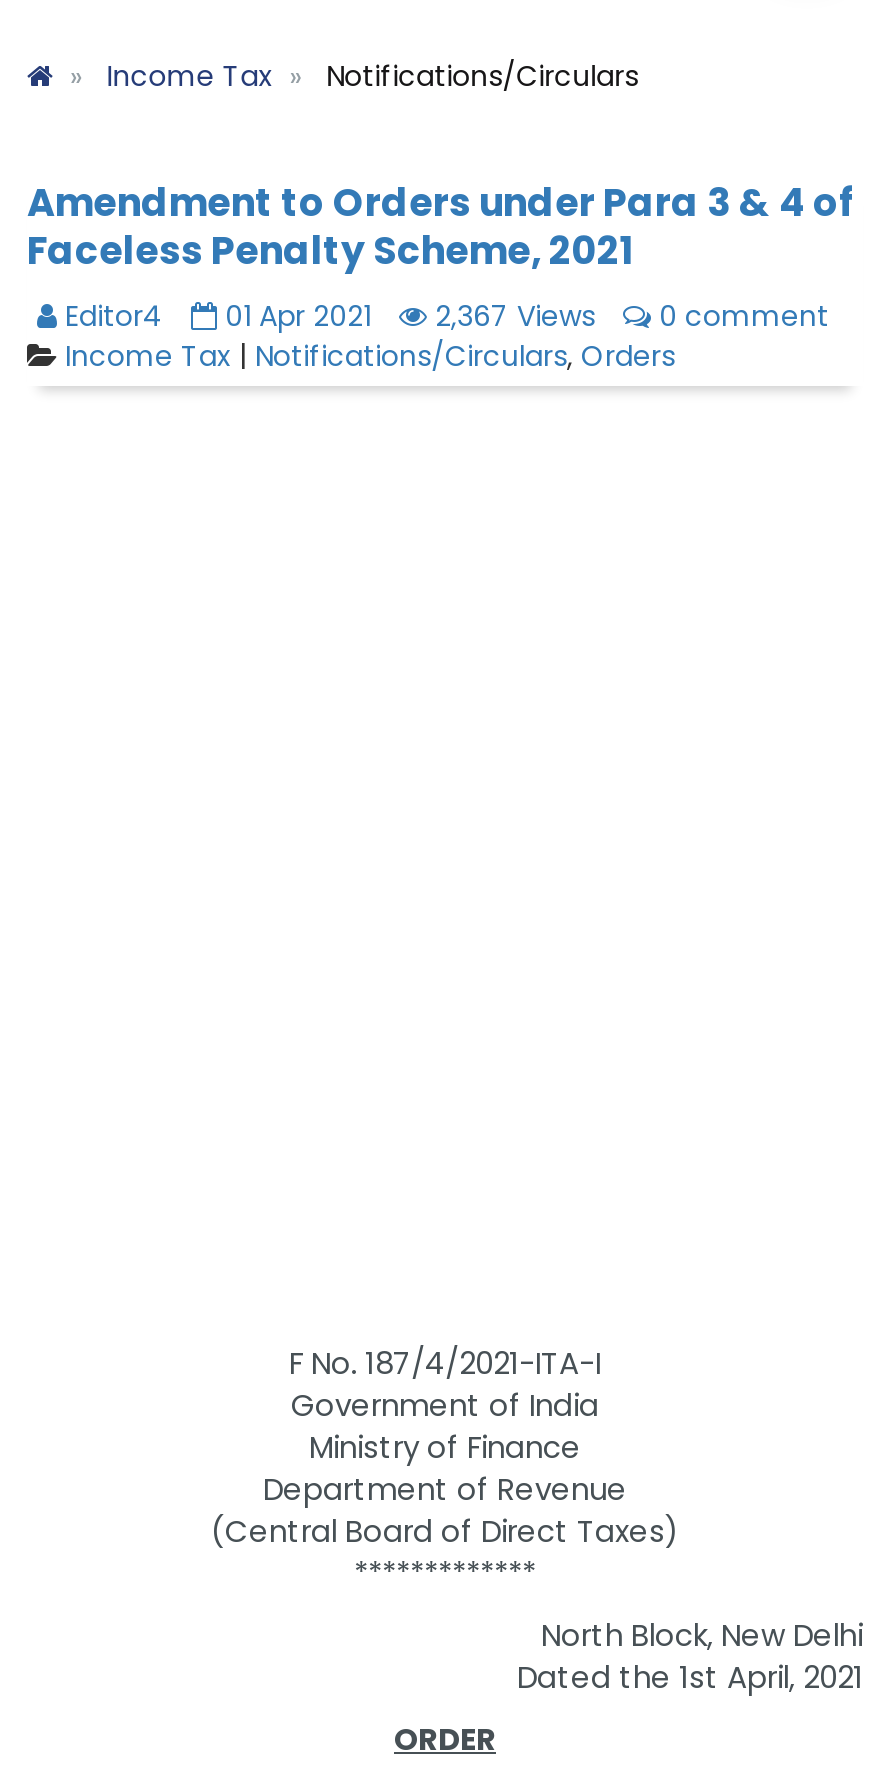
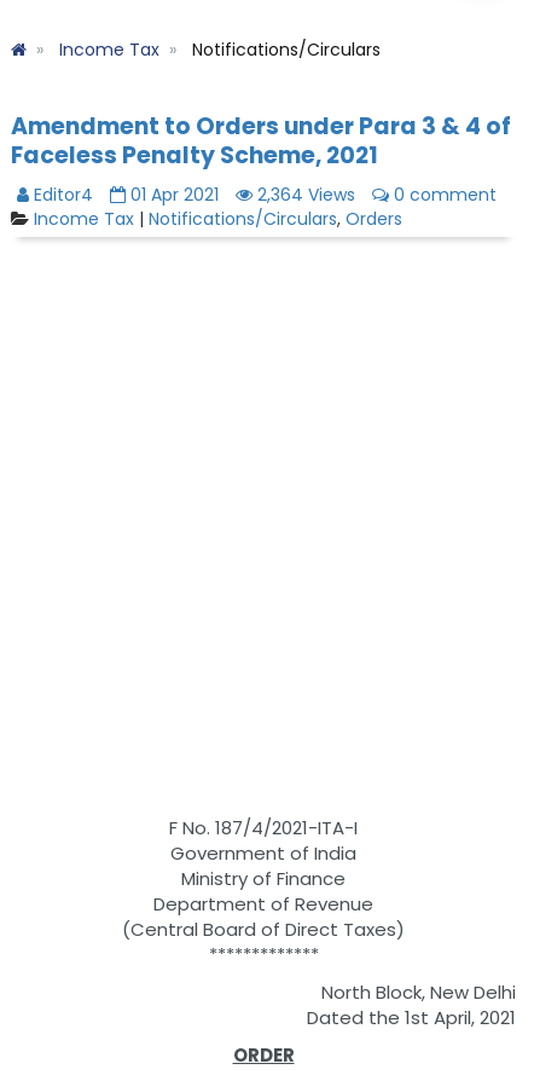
- Editor4 01 Apr 2021 2,367 Views 0 comment
+ Editor4 01 Apr 2021 2,364 Views 0 comment
